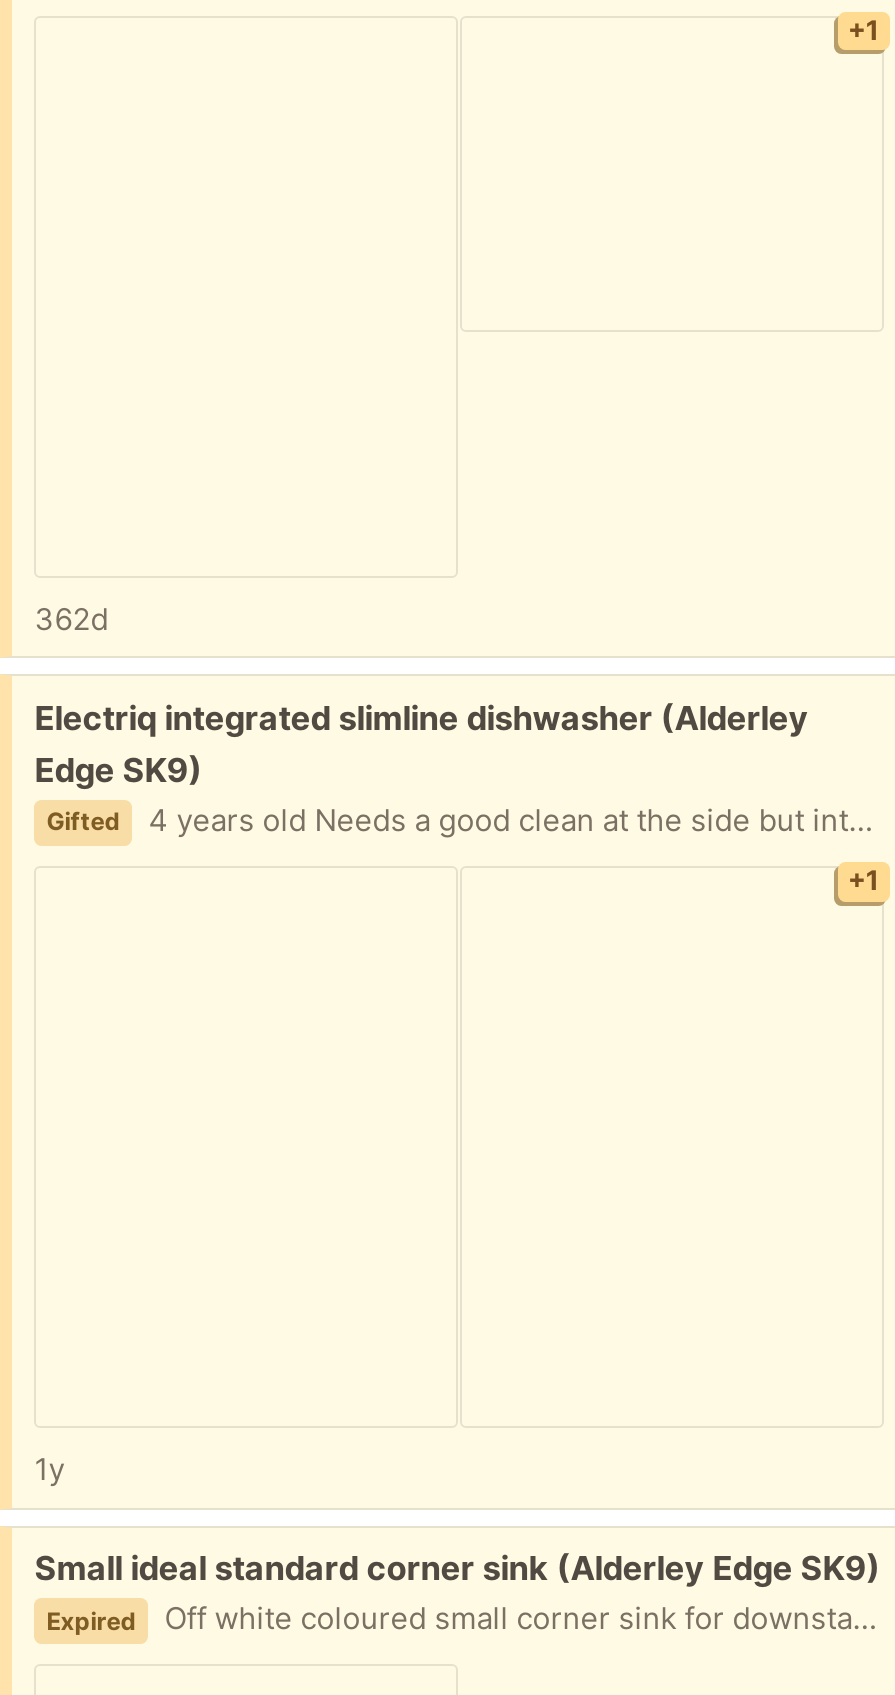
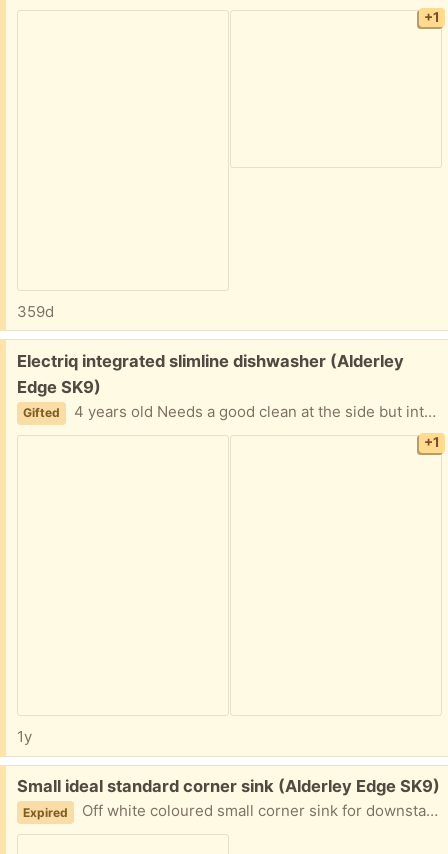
- 362d
+ 359d
